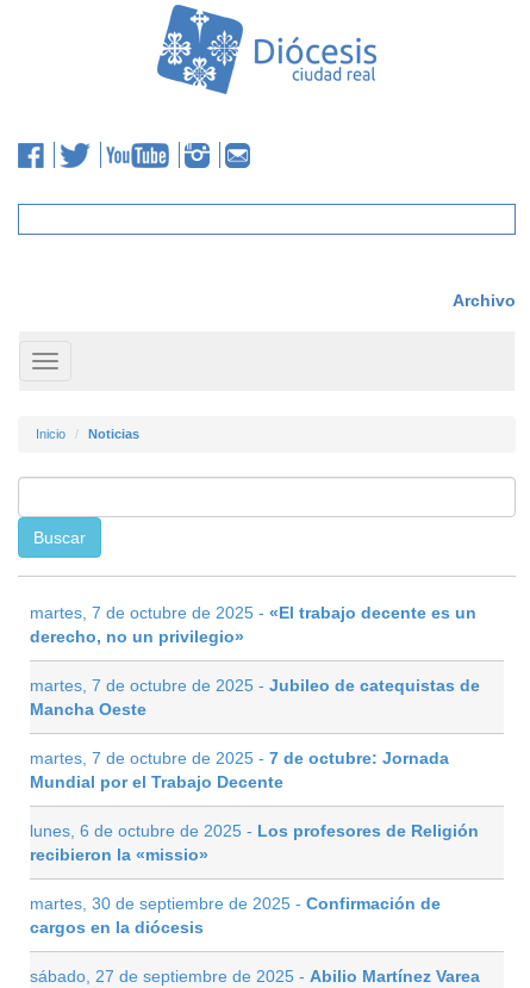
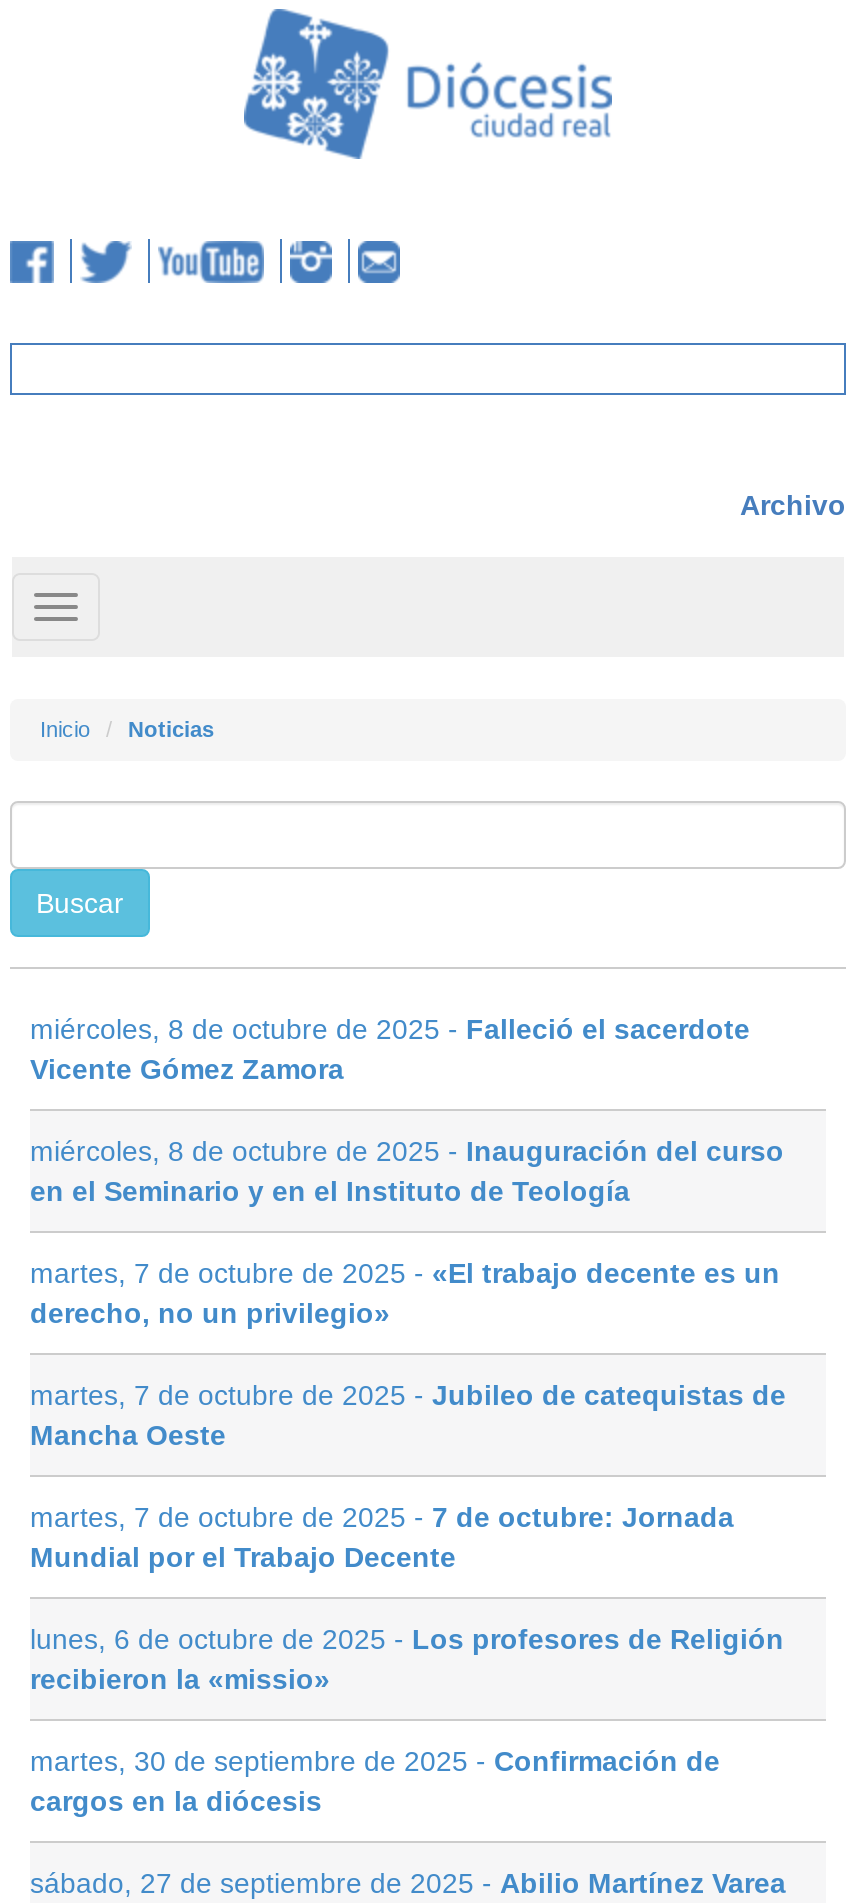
+ miércoles, 8 de octubre de 2025 - Falleció el sacerdote
+ Vicente Gómez Zamora
+ miércoles, 8 de octubre de 2025 - Inauguración del curso
+ en el Seminario y en el Instituto de Teología
